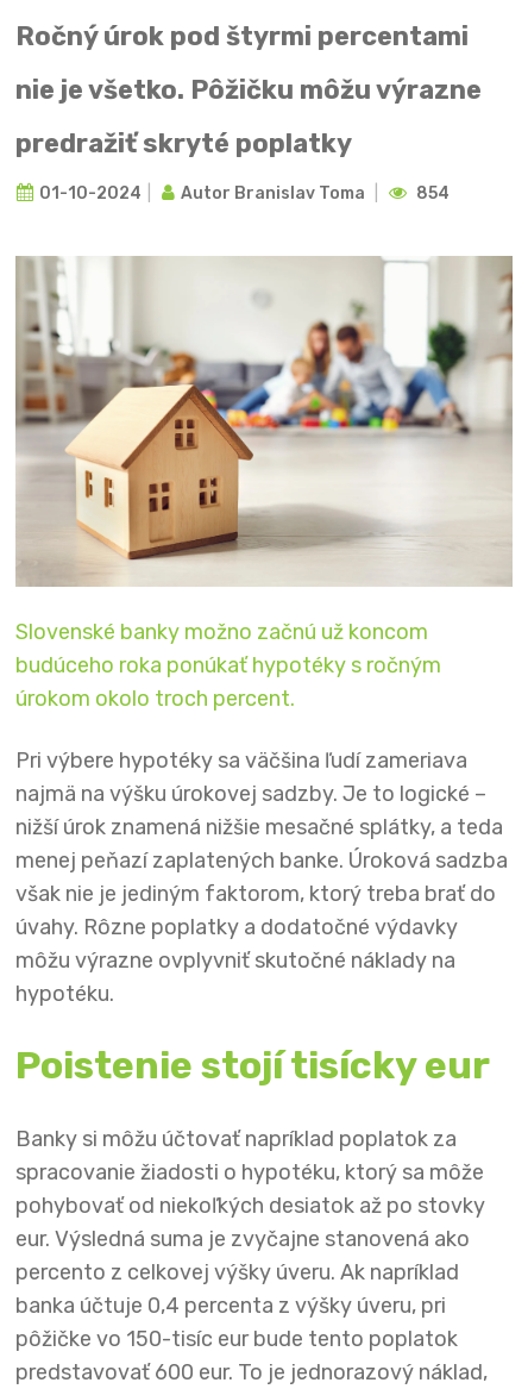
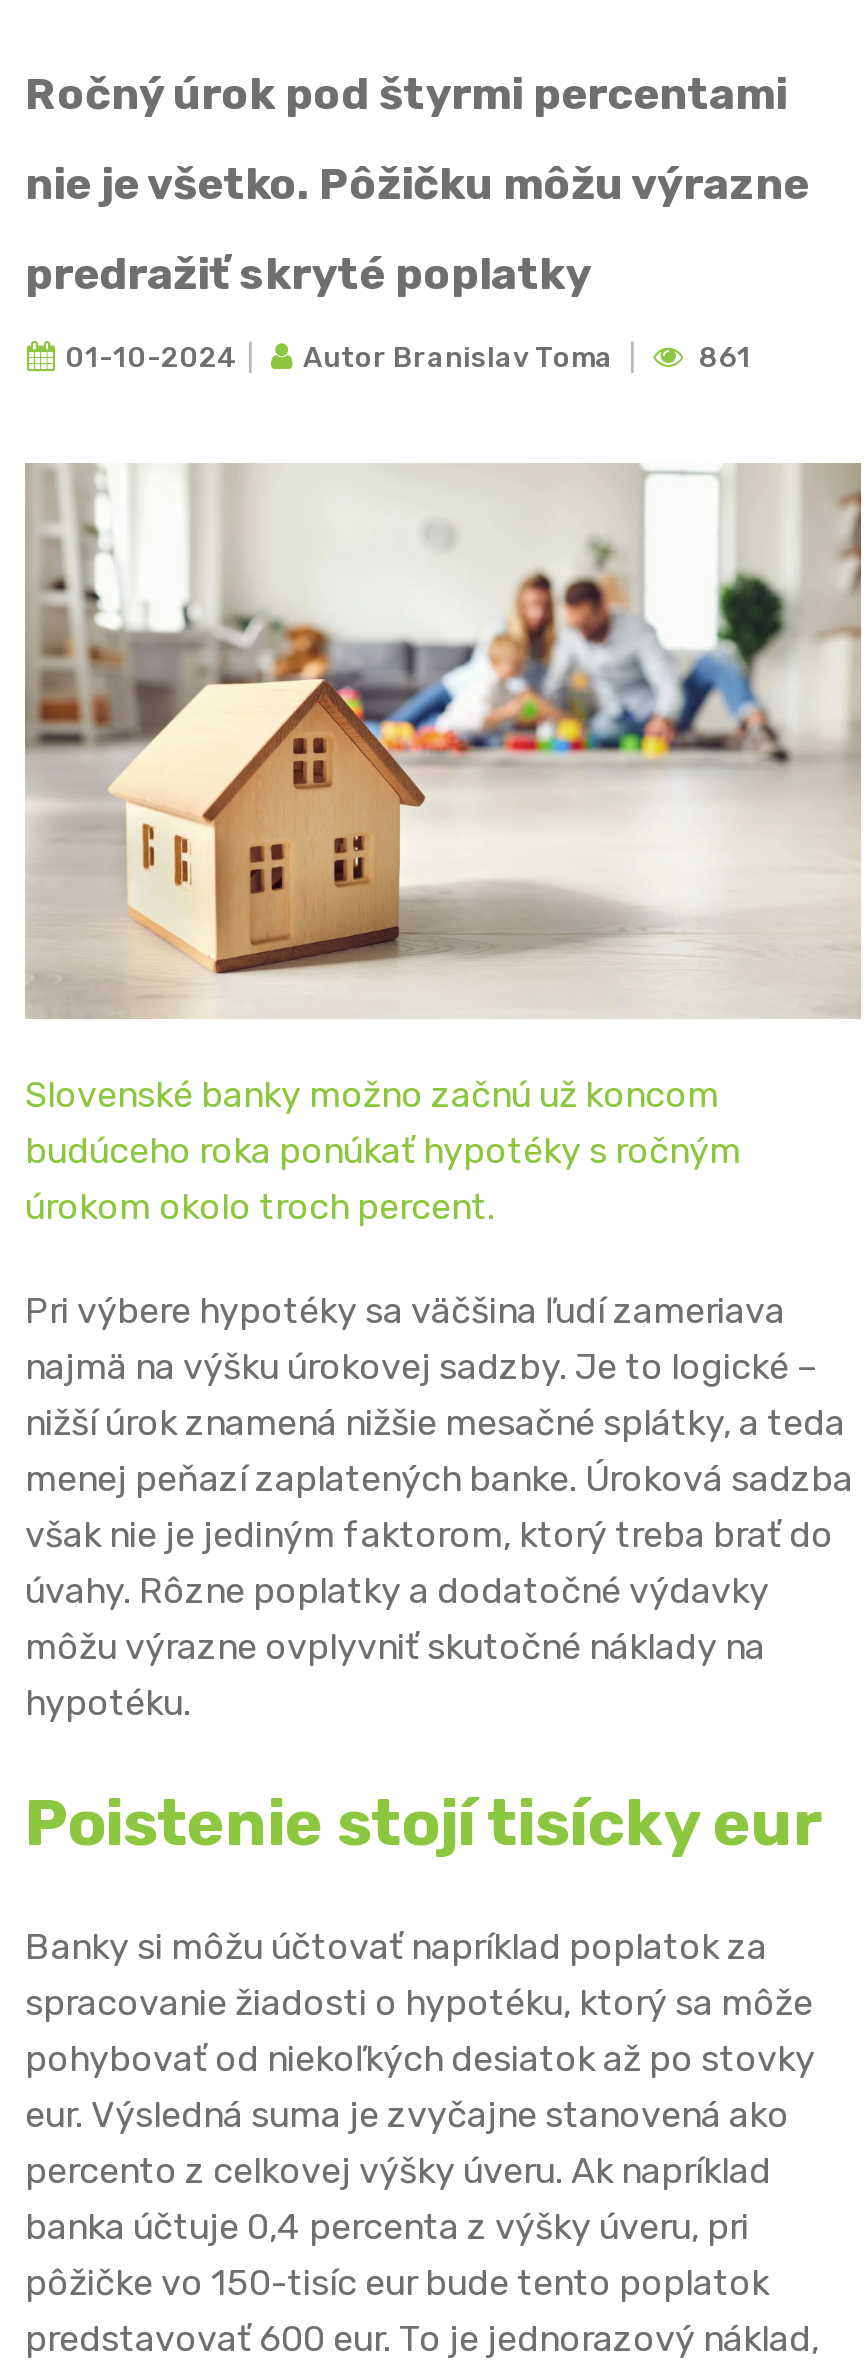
- 854
+ 861
